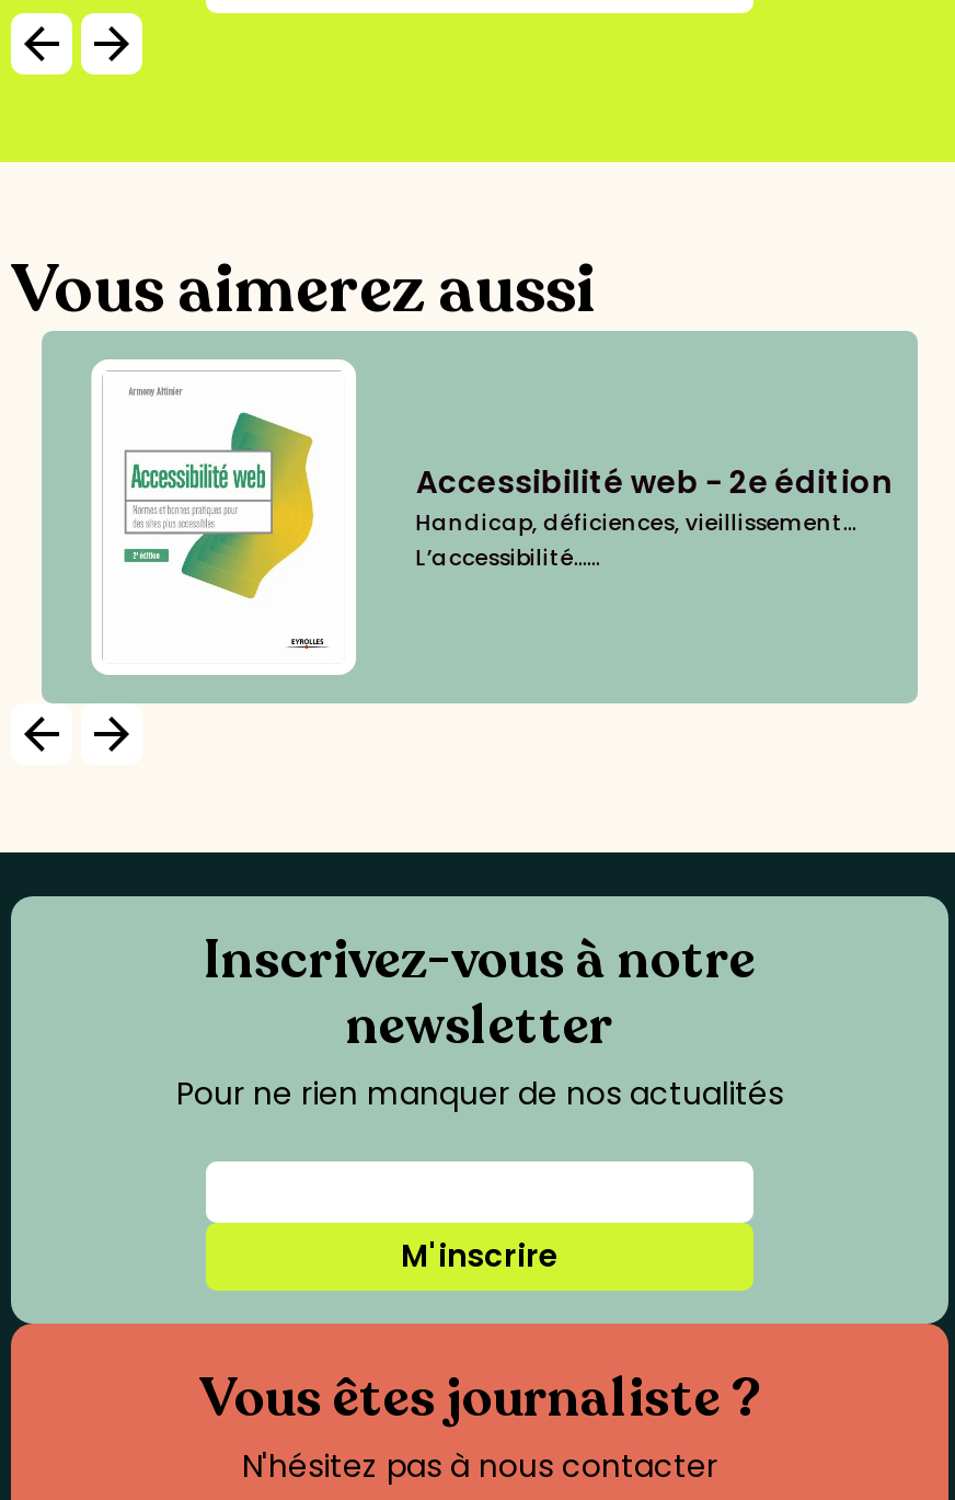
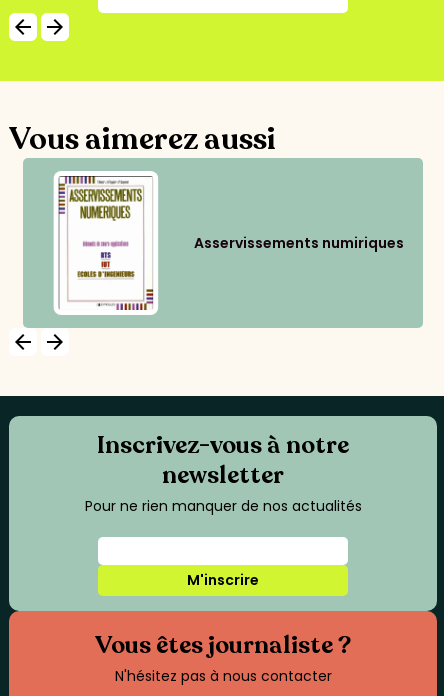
- [image]
- Accessibilité web - 2e édition
- Handicap, déficiences, vieillissement…
- L’accessibilité......
+ [image]
+ Asservissements numiriques
